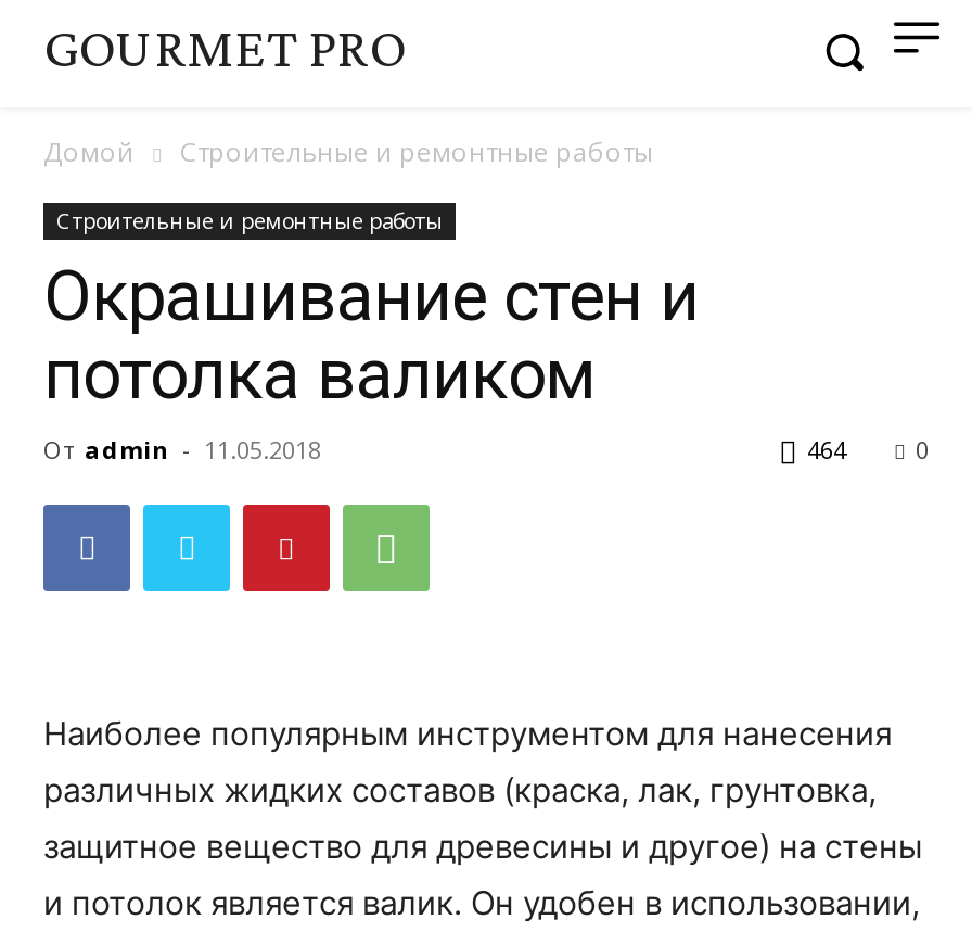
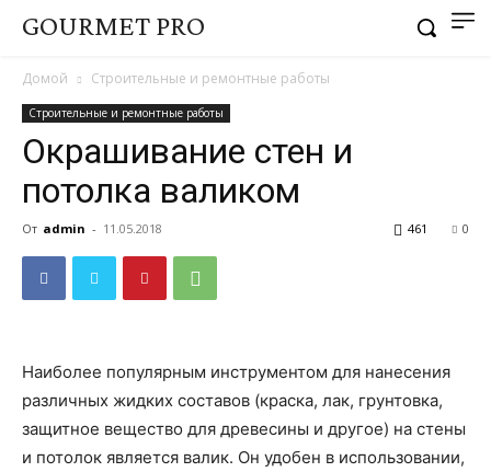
- 464
+ 461
